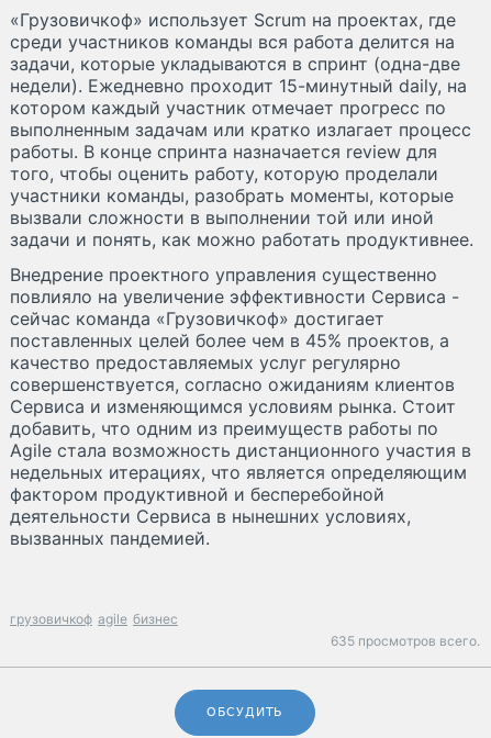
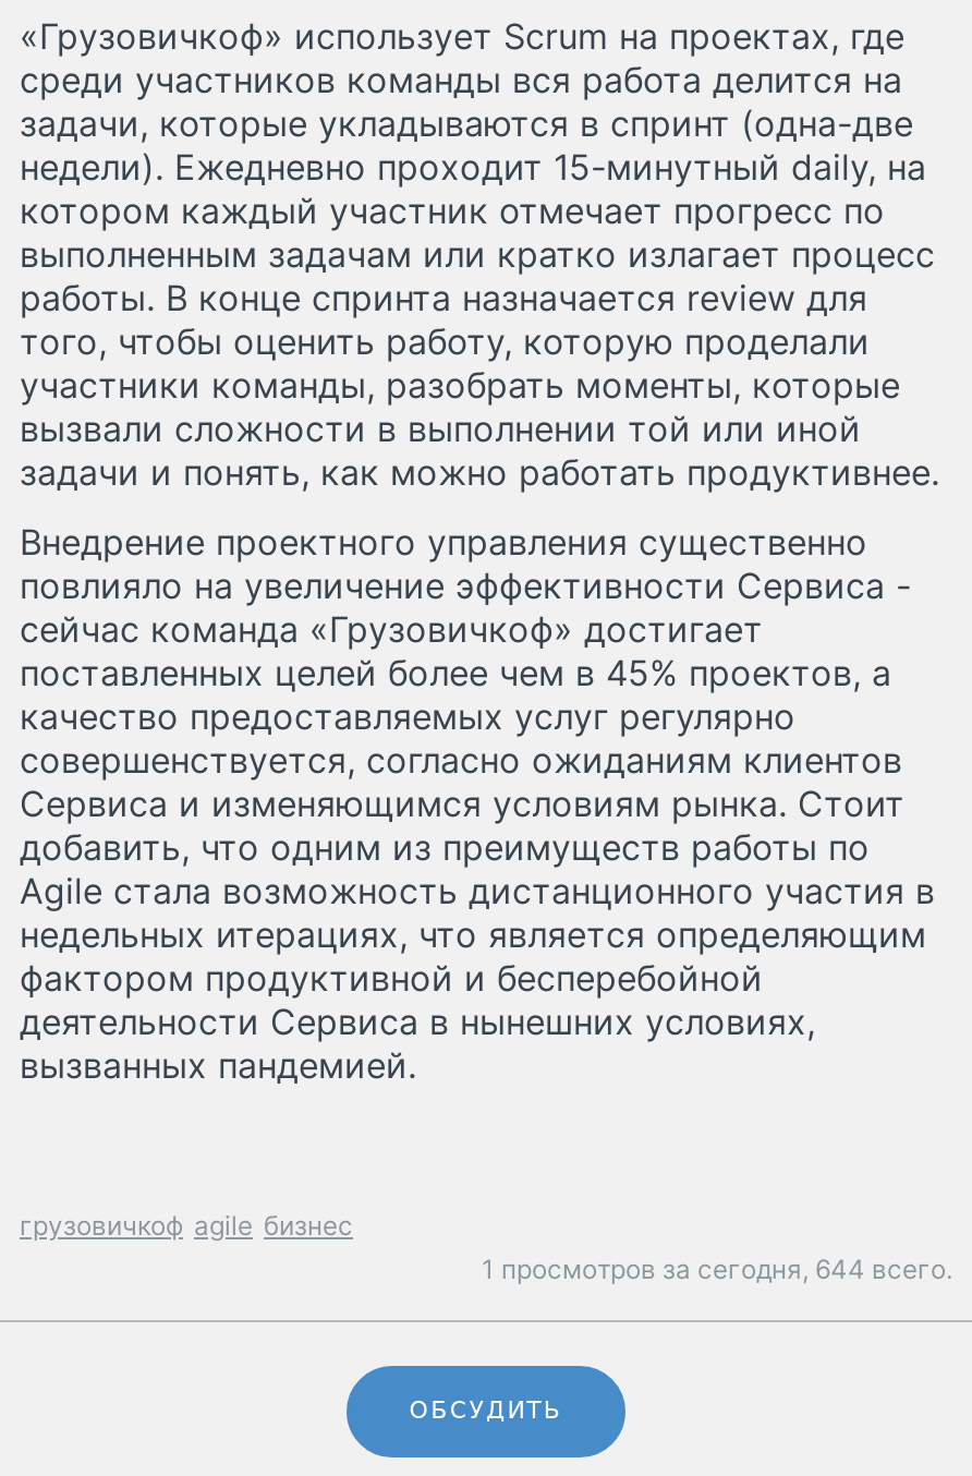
- 635 просмотров всего.
+ 1 просмотров за сегодня, 644 всего.
